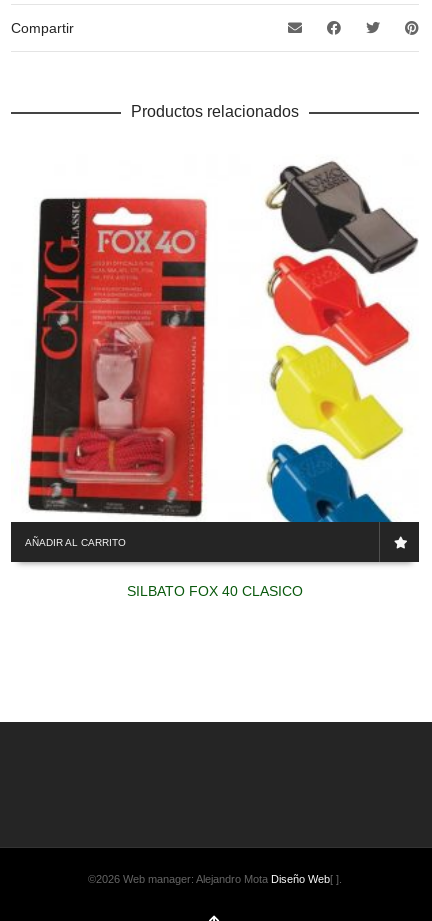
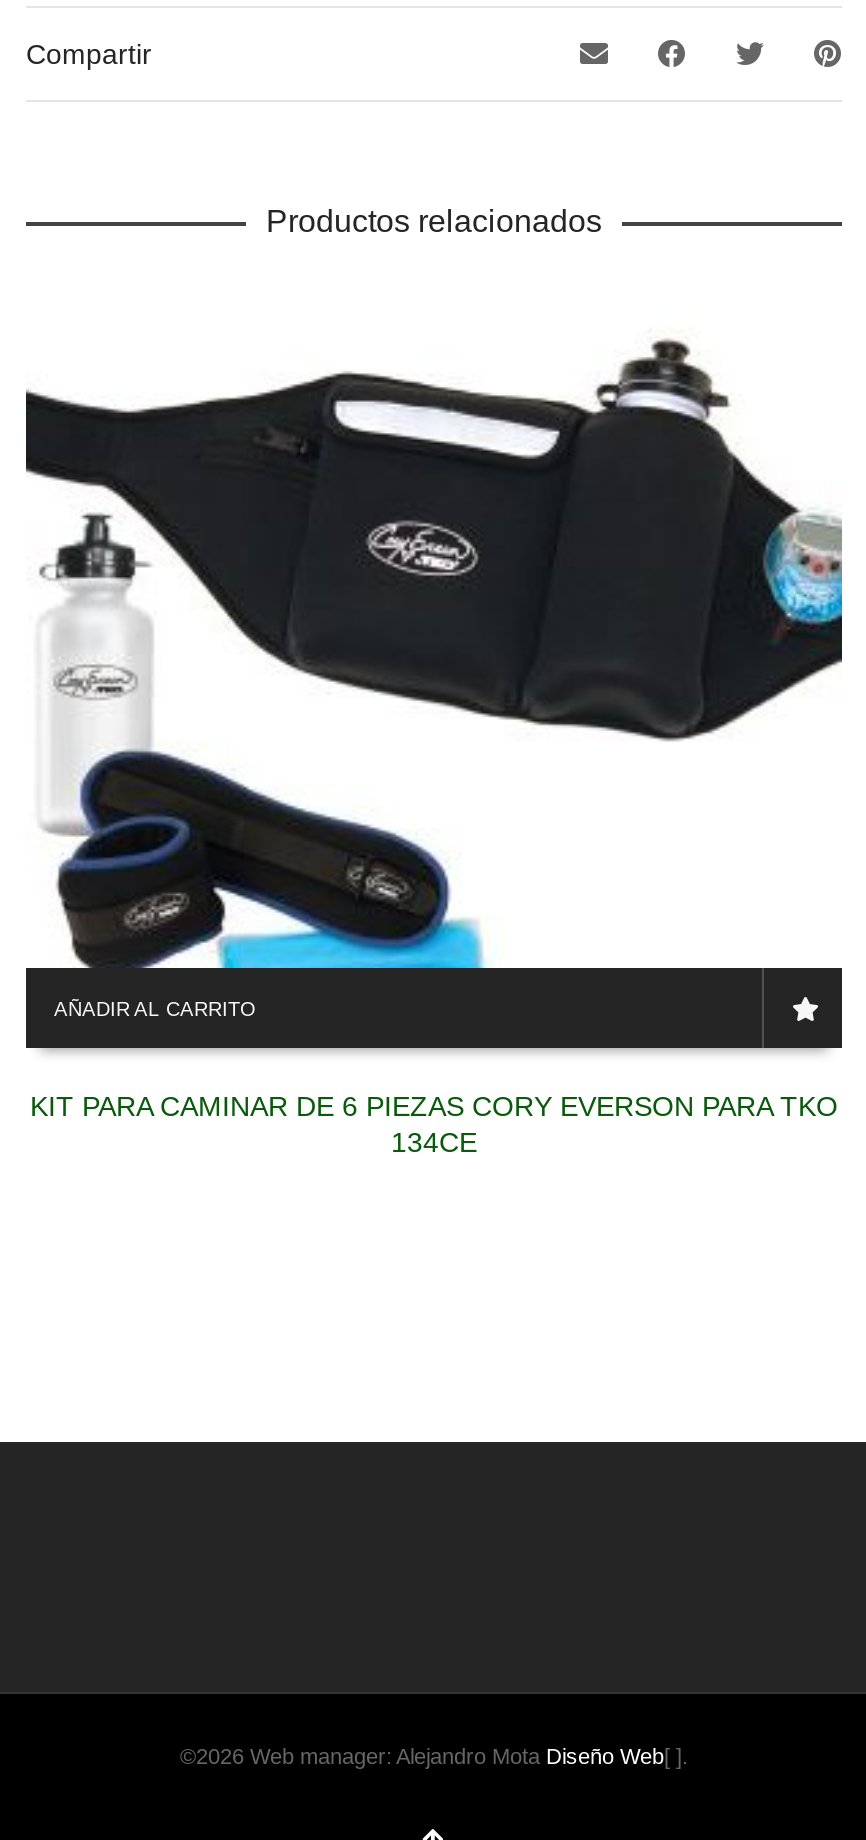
- [image]
+ [image]

moved up: AÑADIR AL CARRITO

- SILBATO FOX 40 CLASICO
+ KIT PARA CAMINAR DE 6 PIEZAS CORY EVERSON PARA TKO
+ 134CE
